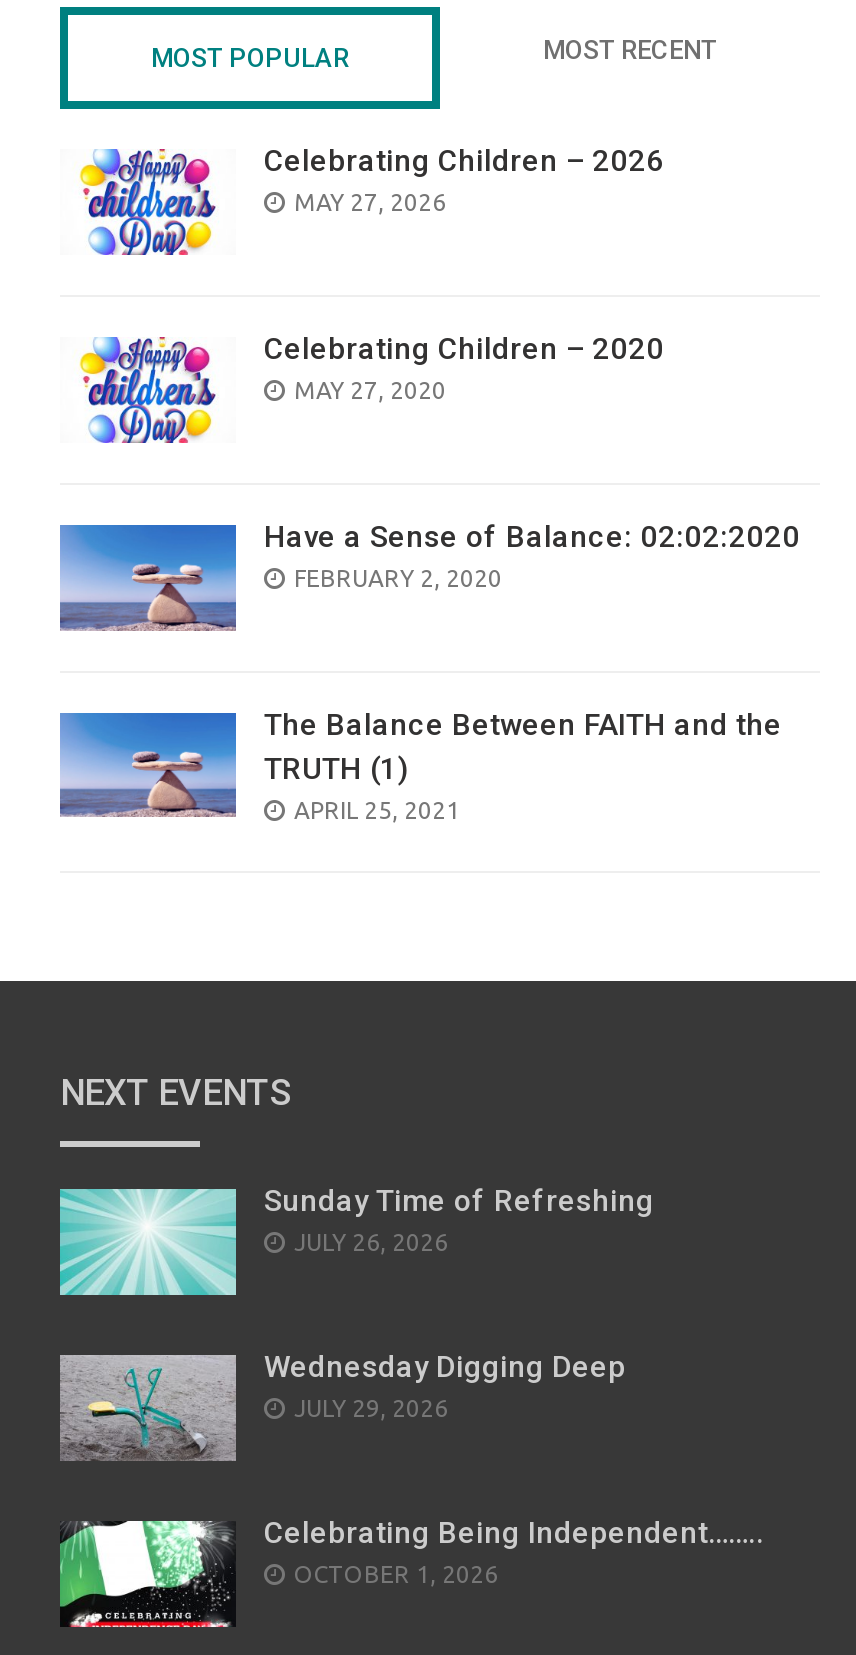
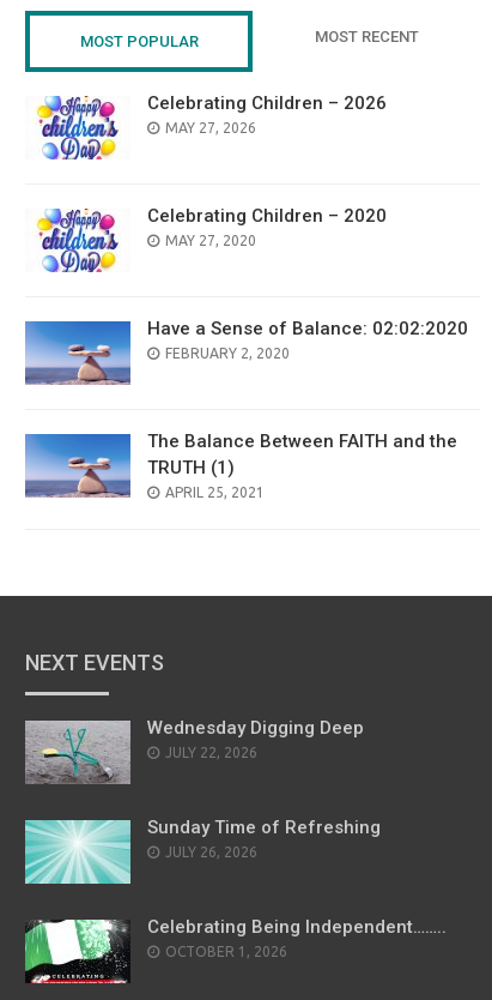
+ JULY 22, 2026

moved down: [image] | Sunday Time of Refreshing | JULY 26, 2026

moved up: [image] | Wednesday Digging Deep

- JULY 29, 2026
